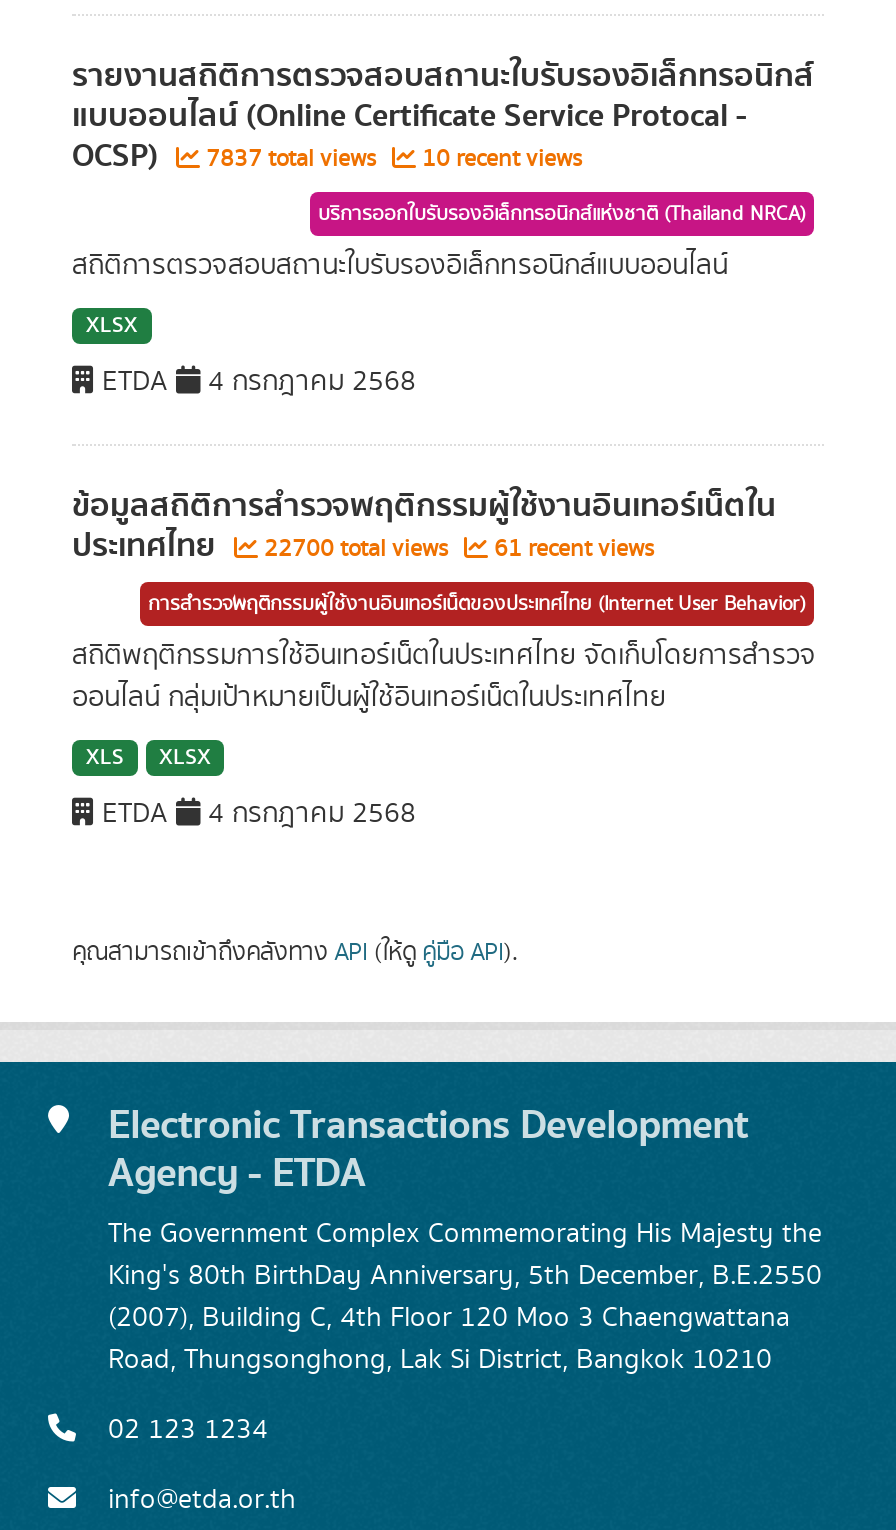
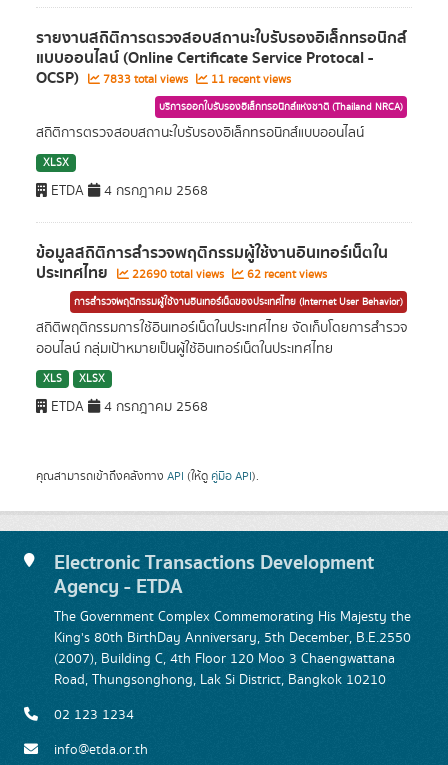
- 7837 total views
+ 7833 total views

- 10 recent views
+ 11 recent views

- 22700 total views
+ 22690 total views

- 61 recent views
+ 62 recent views
